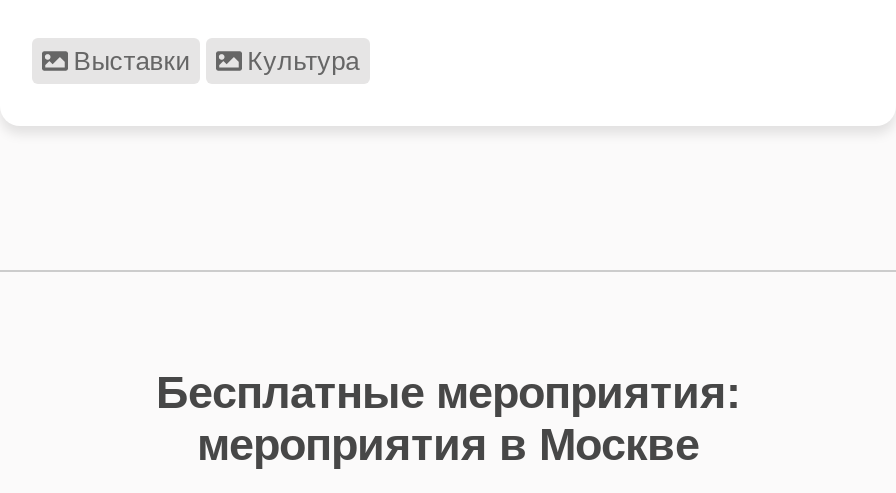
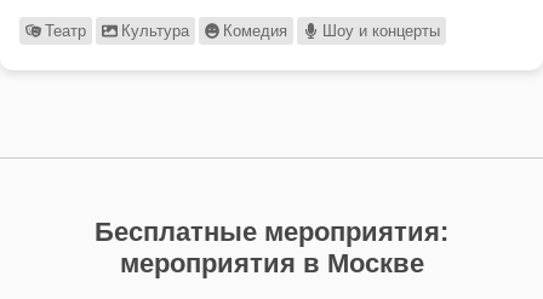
- Выставки
+ Театр

+ Комедия
+ Шоу и концерты
